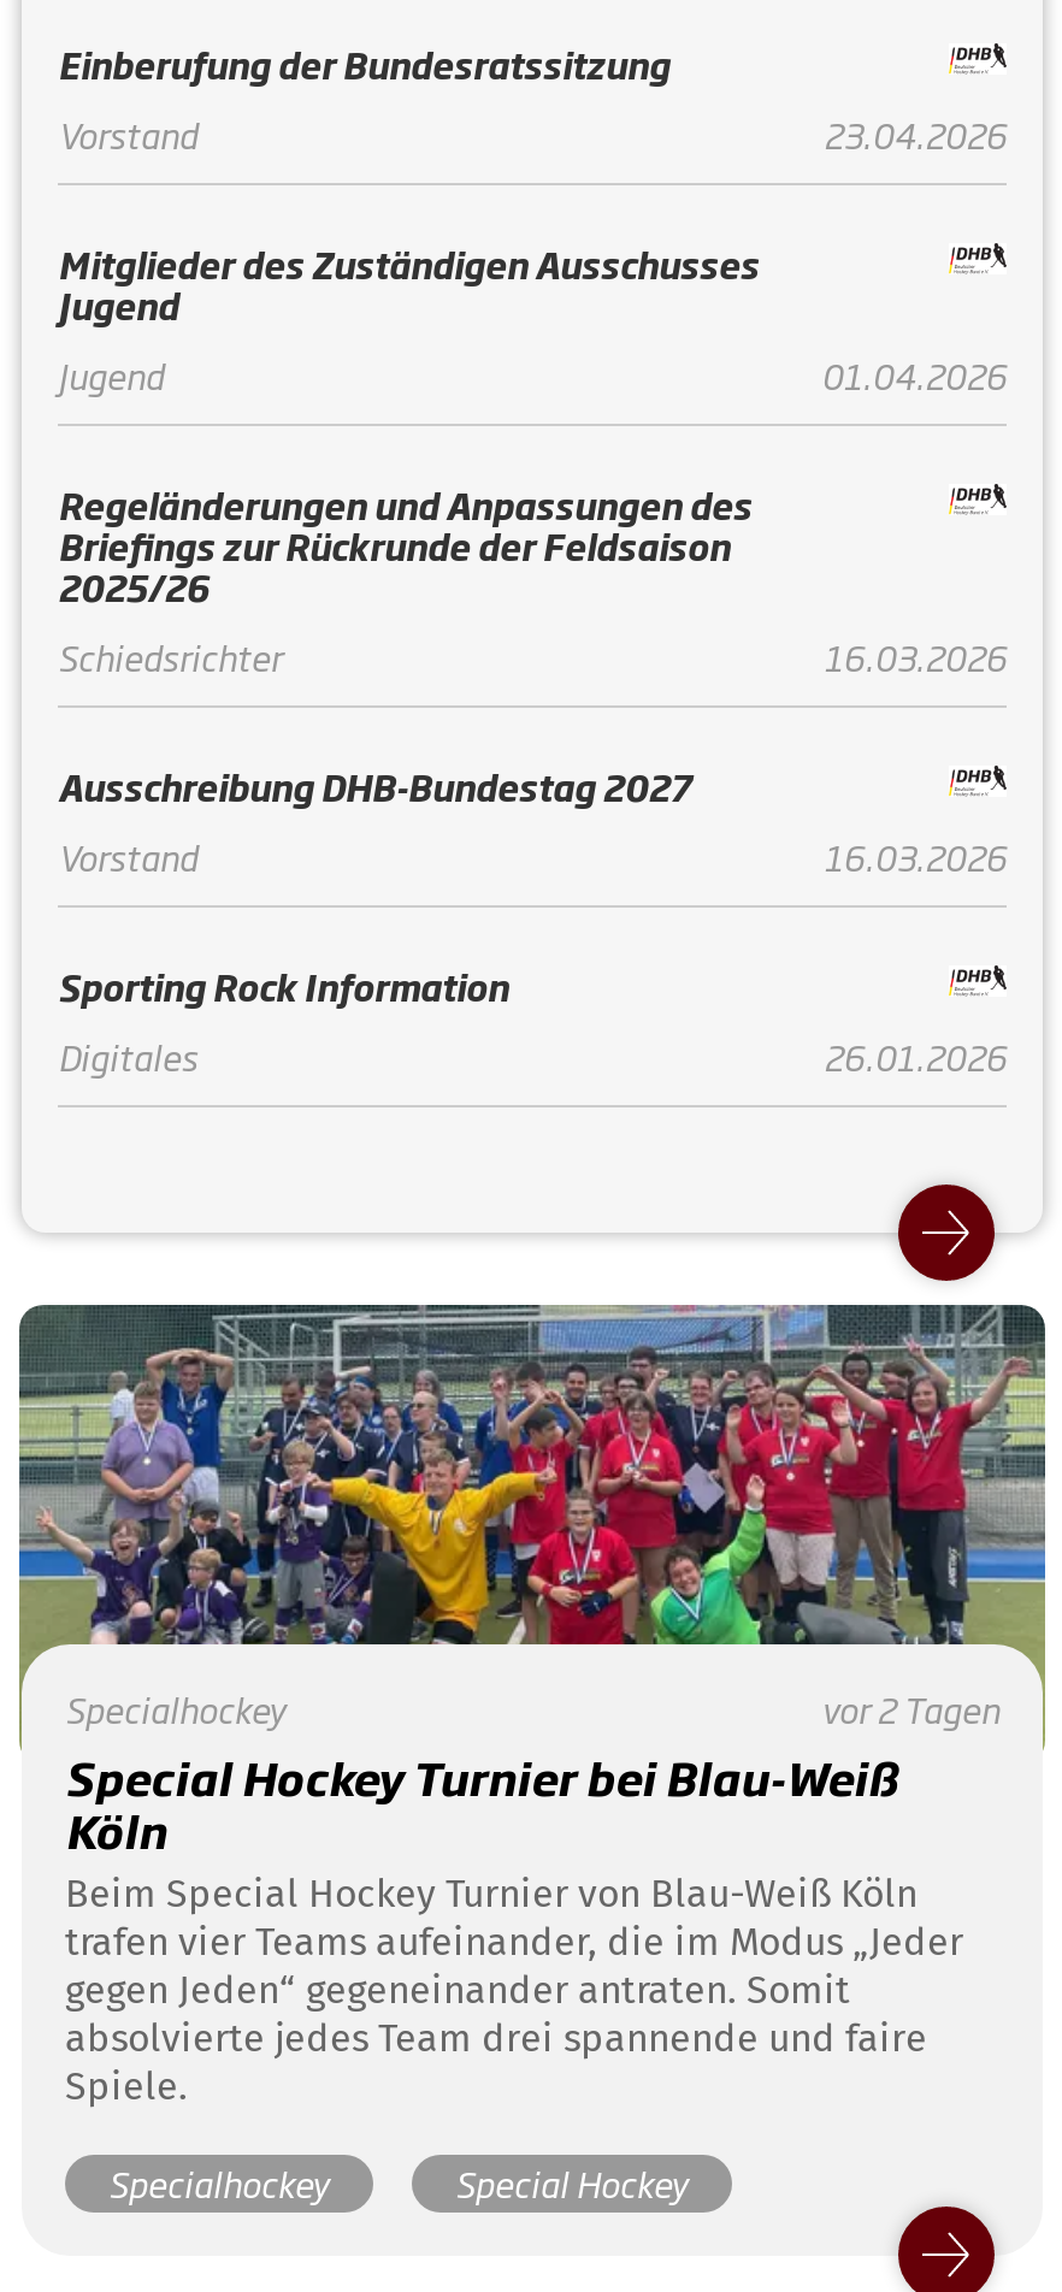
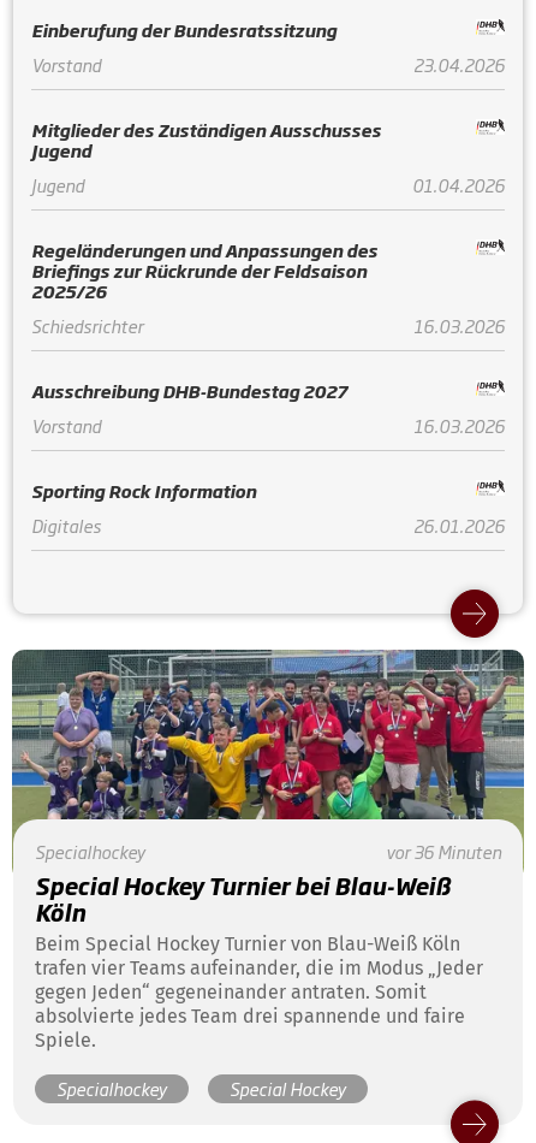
- vor 2 Tagen
+ vor 36 Minuten
